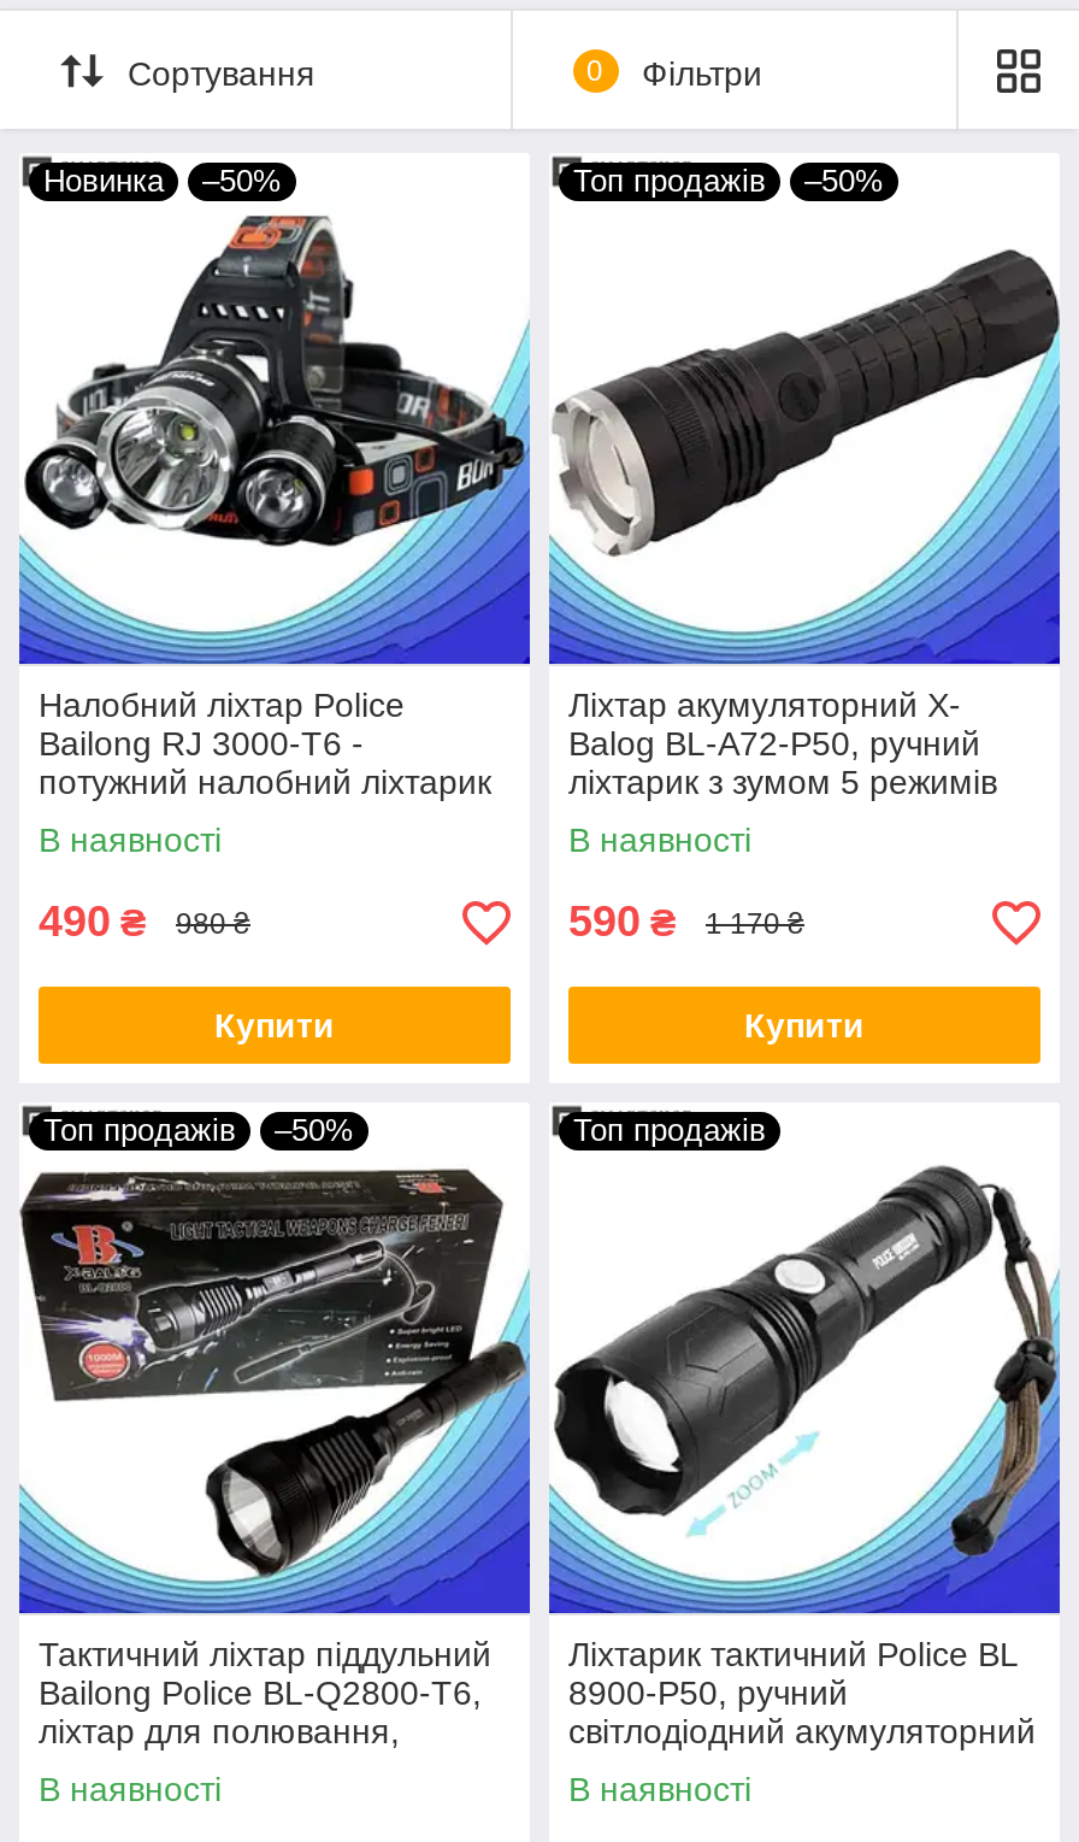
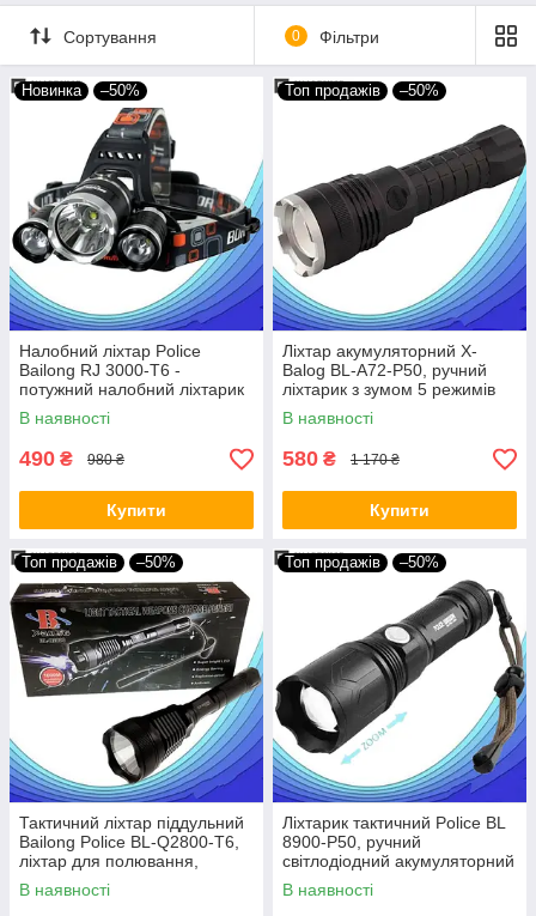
- 590 ₴
+ 580 ₴

+ –50%
